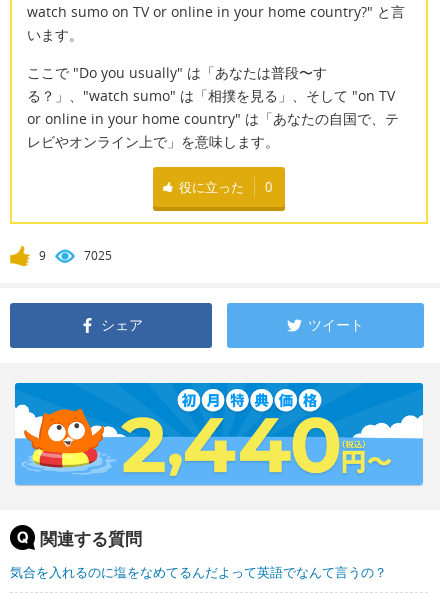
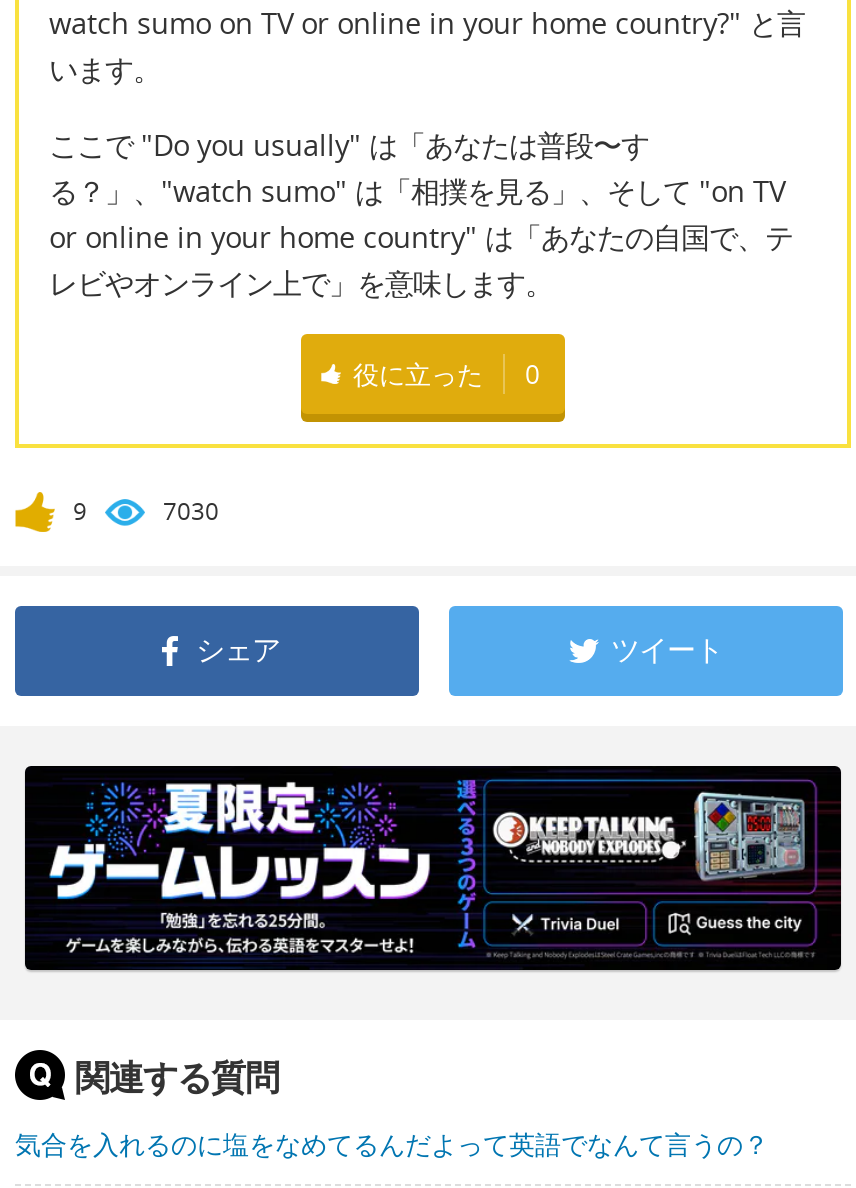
- 7025
+ 7030

- [image]
+ [image]
